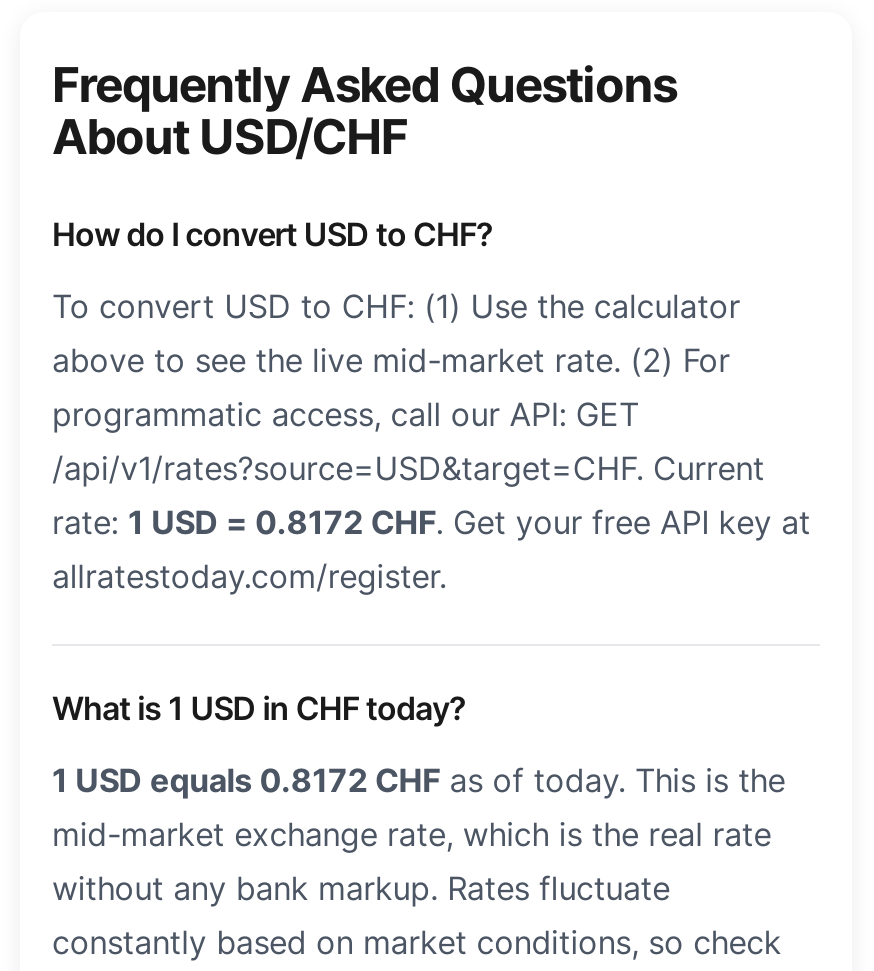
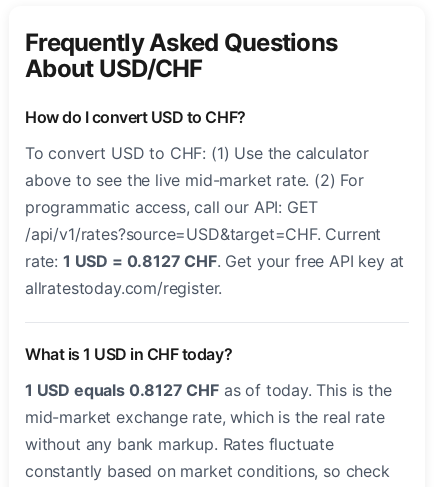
- rate: 1 USD = 0.8172 CHF. Get your free API key at
+ rate: 1 USD = 0.8127 CHF. Get your free API key at

- 1 USD equals 0.8172 CHF as of today. This is the
+ 1 USD equals 0.8127 CHF as of today. This is the
